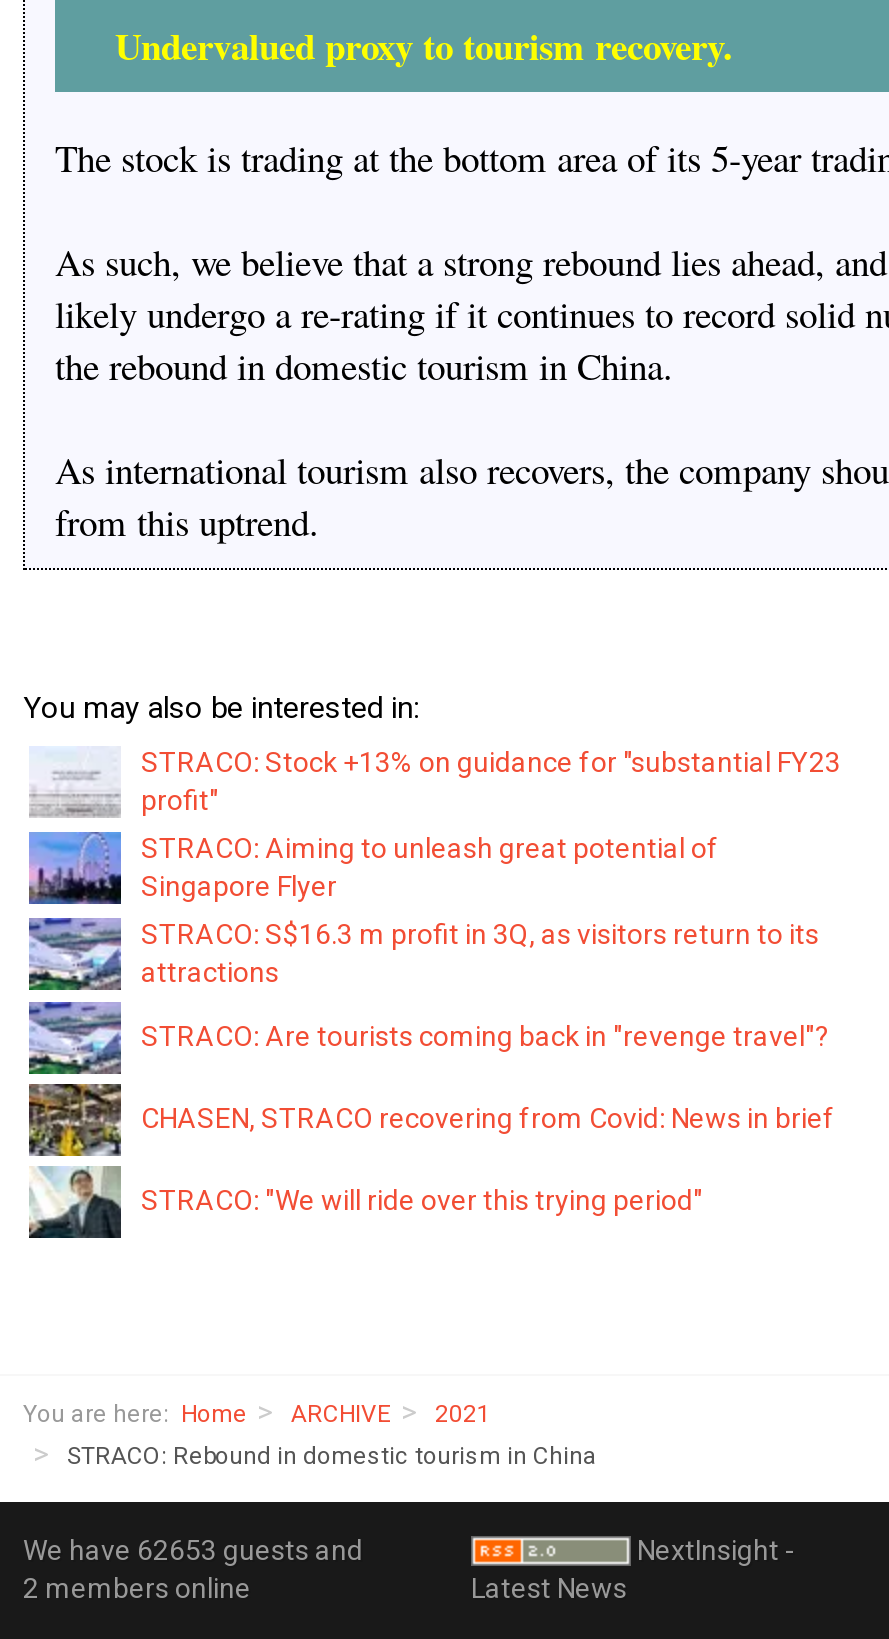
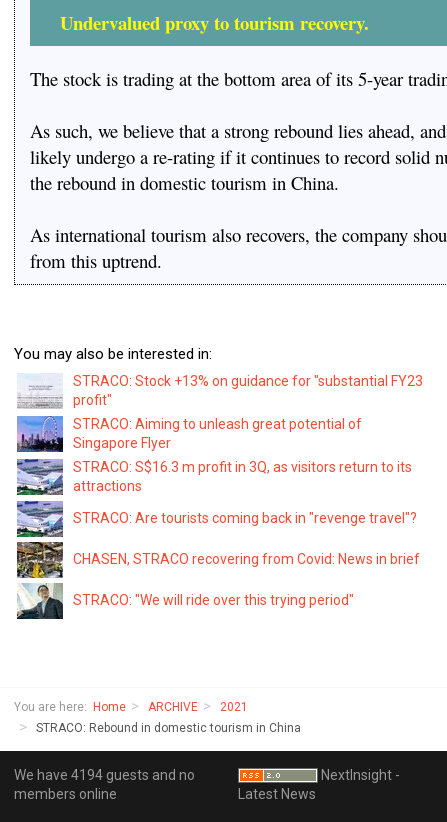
- We have 62653 guests and
- 2 members online
+ We have 4194 guests and no
+ members online
